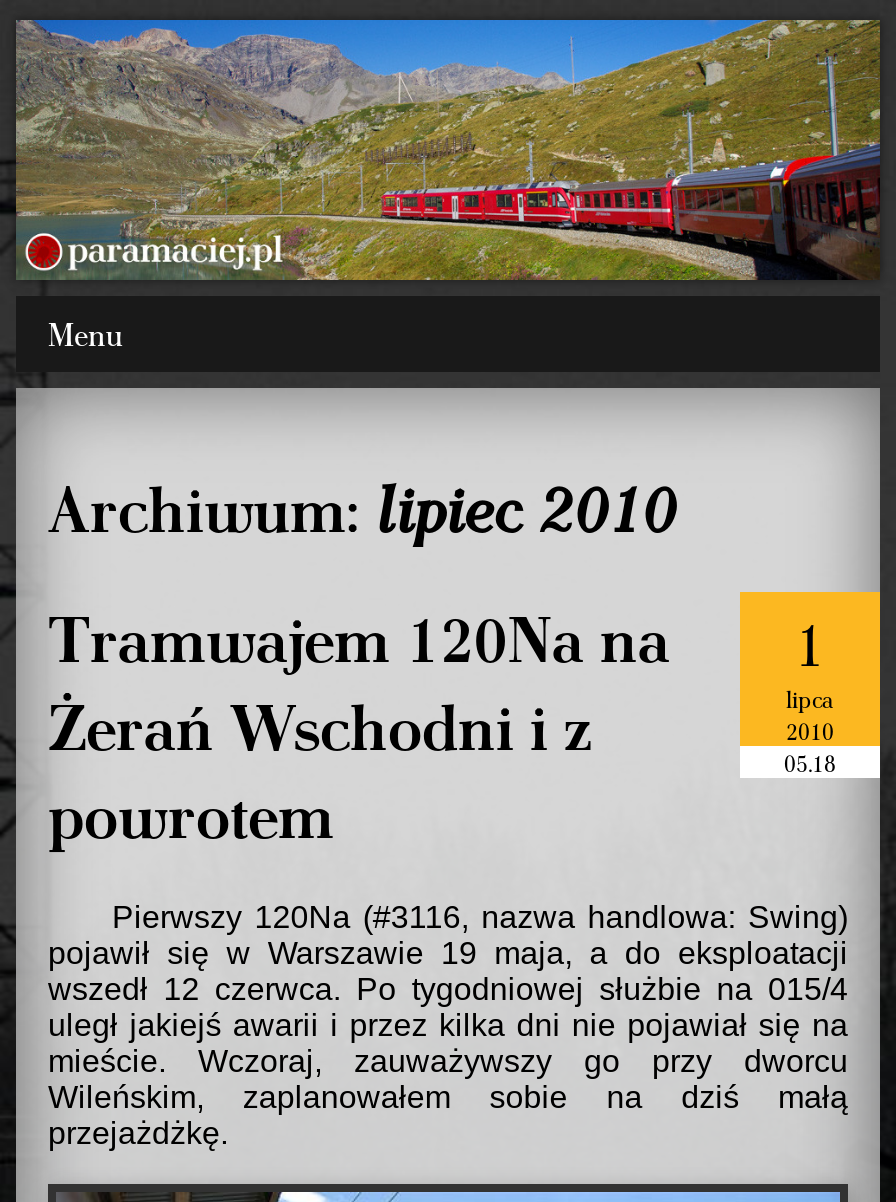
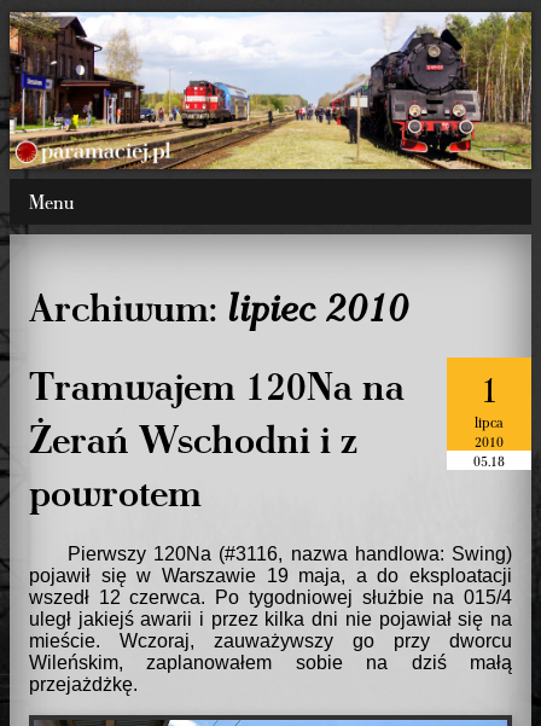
- [image]
+ [image]
